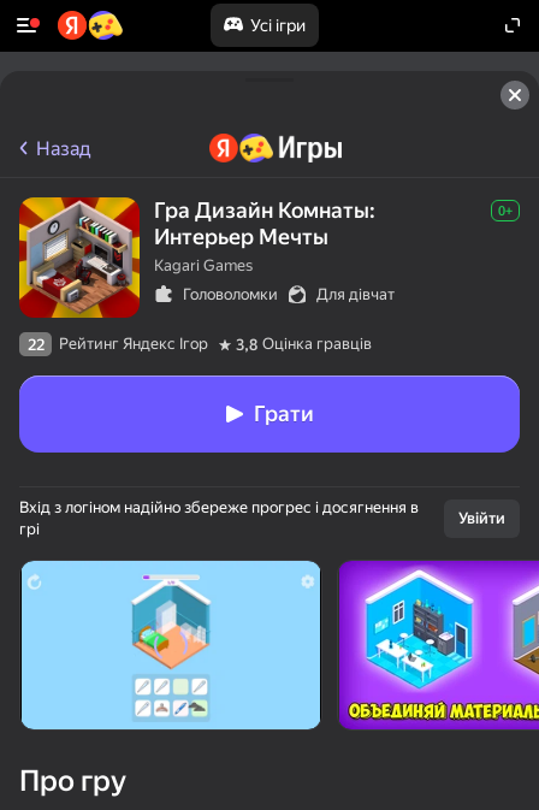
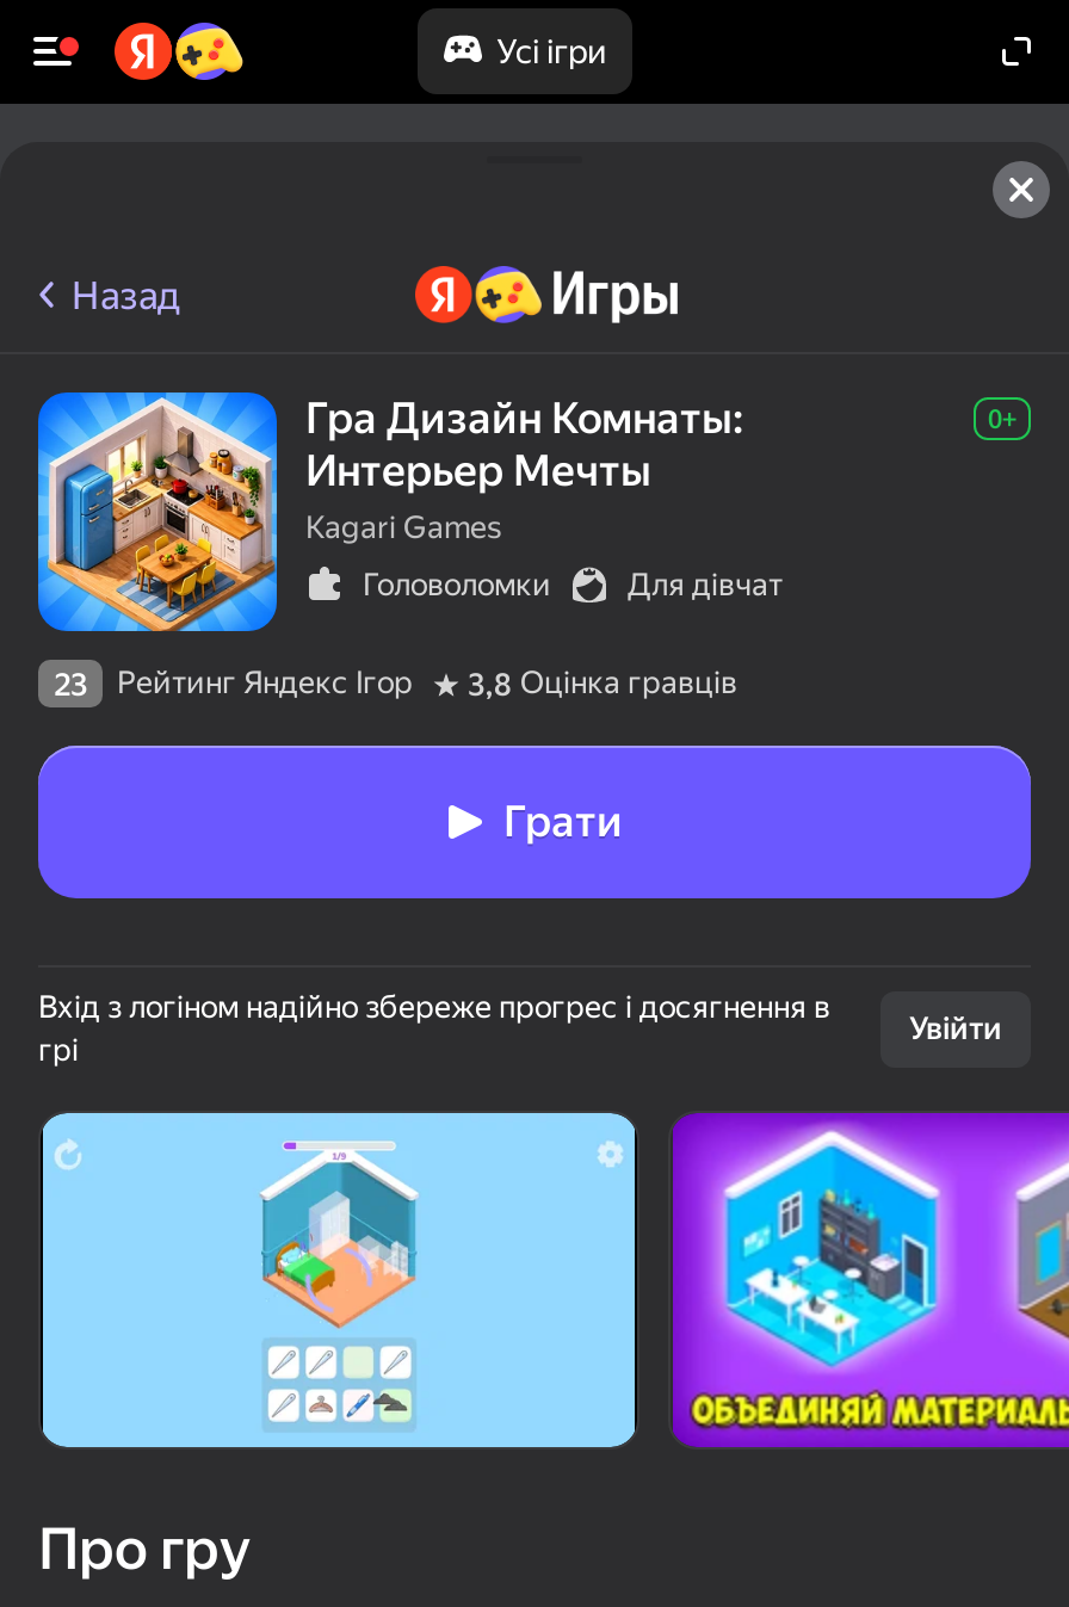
- [image]
- 22 Рейтинг Яндекс Ігор 3,8 Оцінка гравців
+ [image]
+ 23 Рейтинг Яндекс Ігор 3,8 Оцінка гравців
